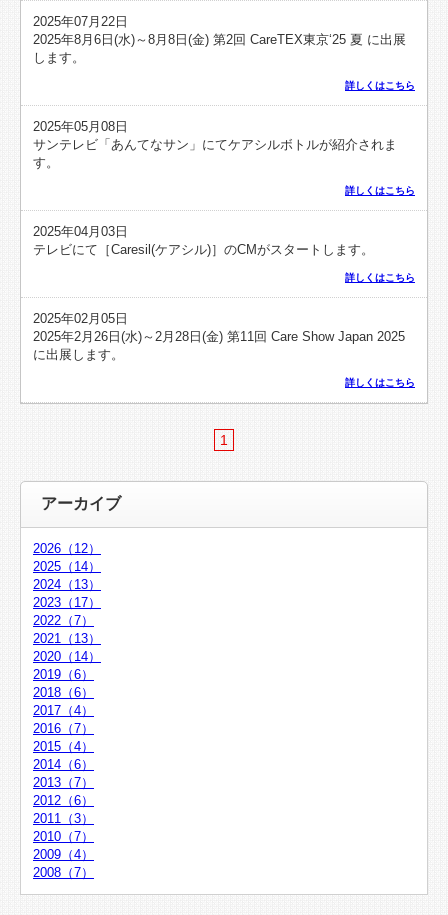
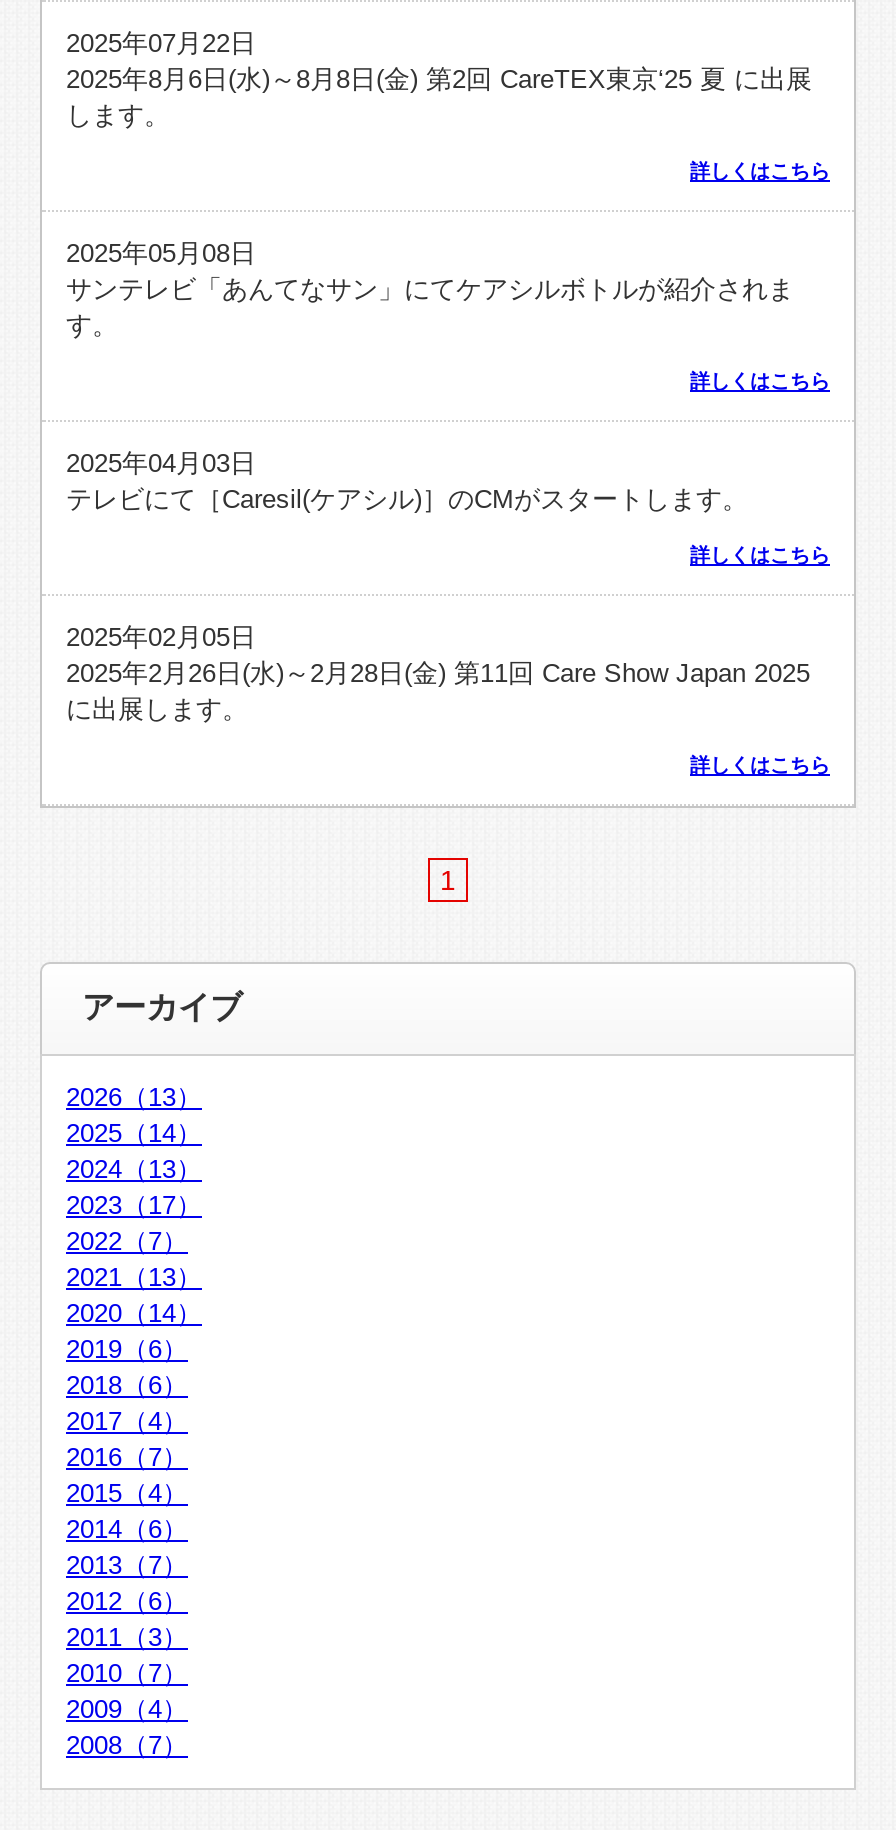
- 2026（12）
+ 2026（13）
